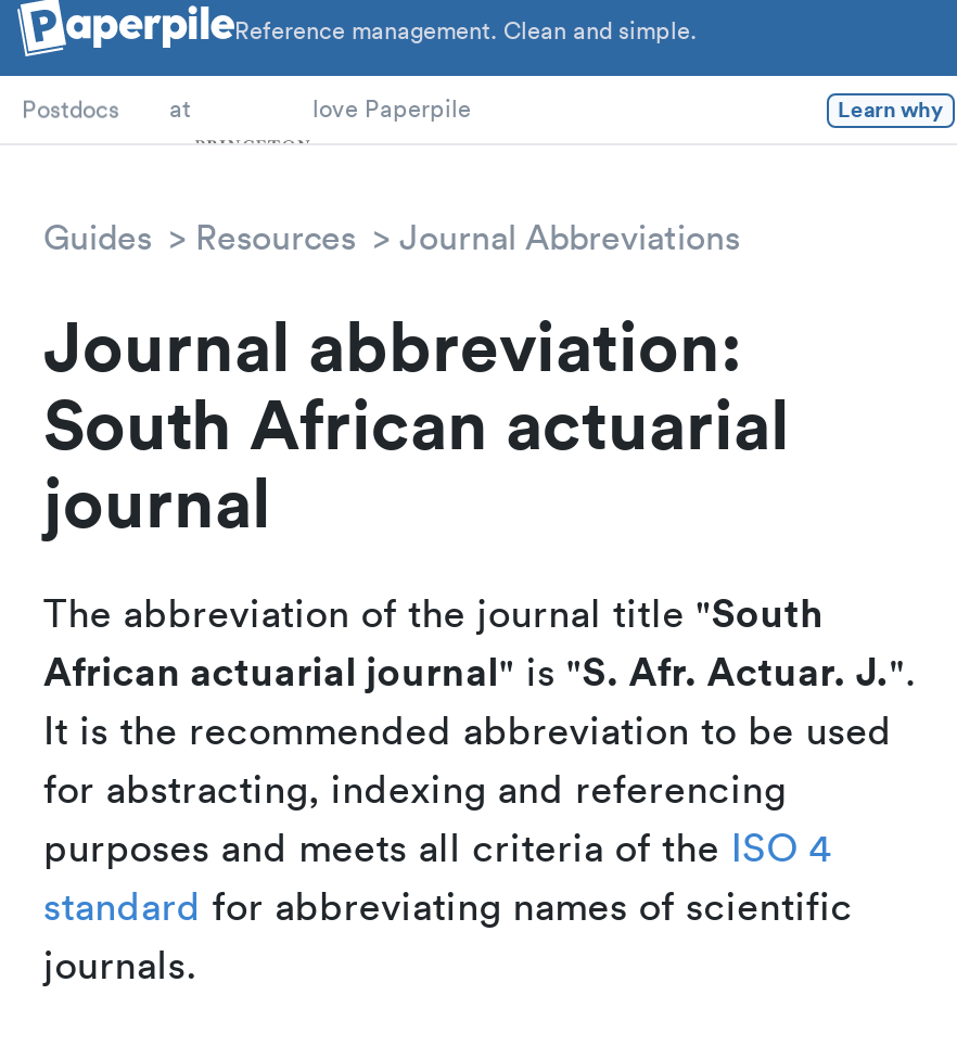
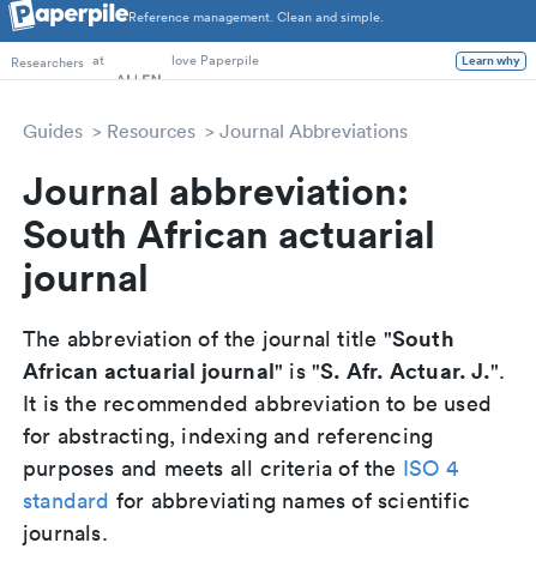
- Postdocs
- at
+ Researchers at
